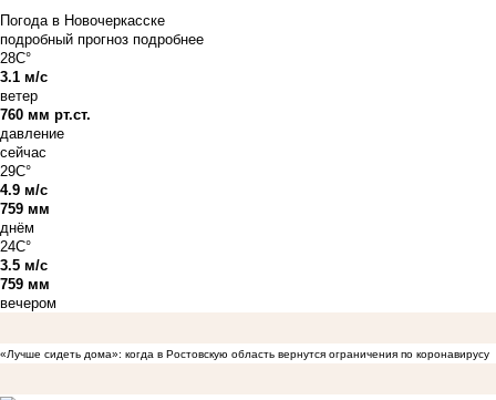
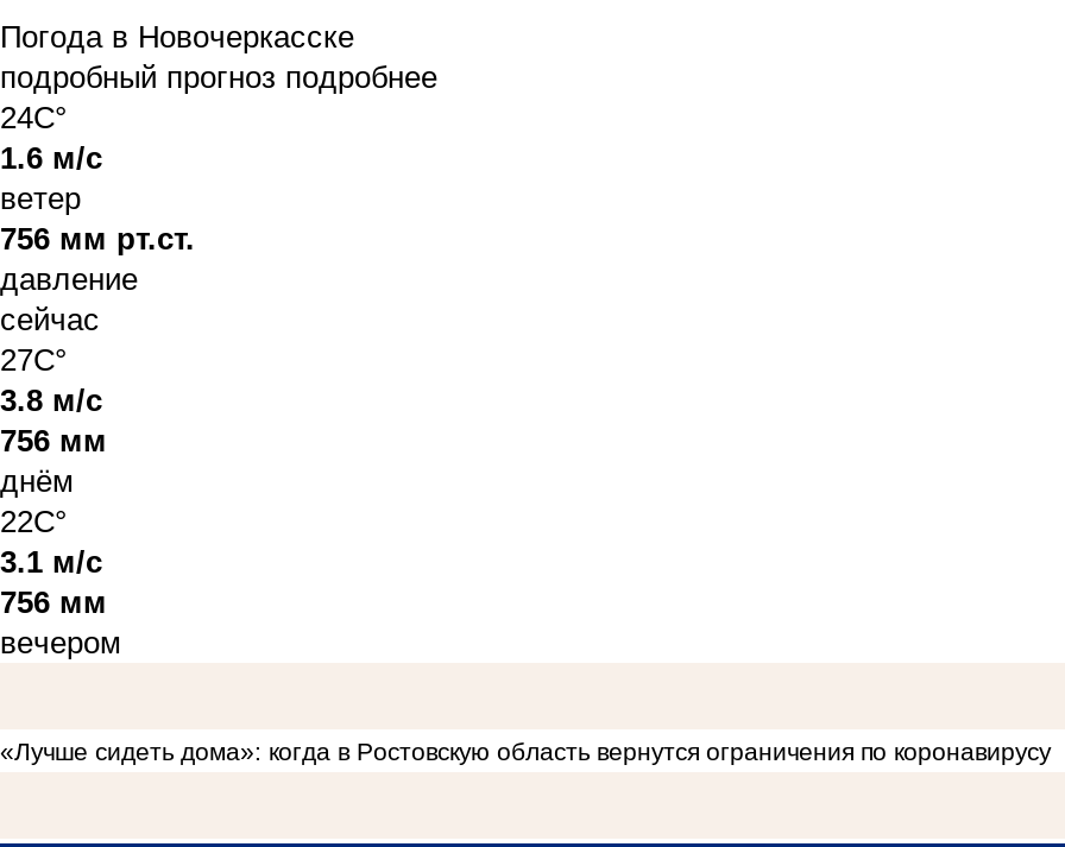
- 28C°
- 3.1 м/с
+ 24C°
+ 1.6 м/с

- 760 мм рт.ст.
+ 756 мм рт.ст.

- 29C°
- 4.9 м/с
- 759 мм
+ 27C°
+ 3.8 м/с
+ 756 мм

- 24C°
- 3.5 м/с
- 759 мм
+ 22C°
+ 3.1 м/с
+ 756 мм
